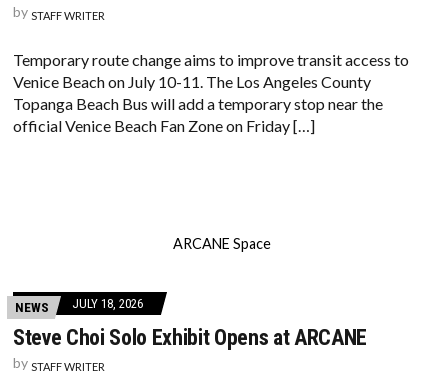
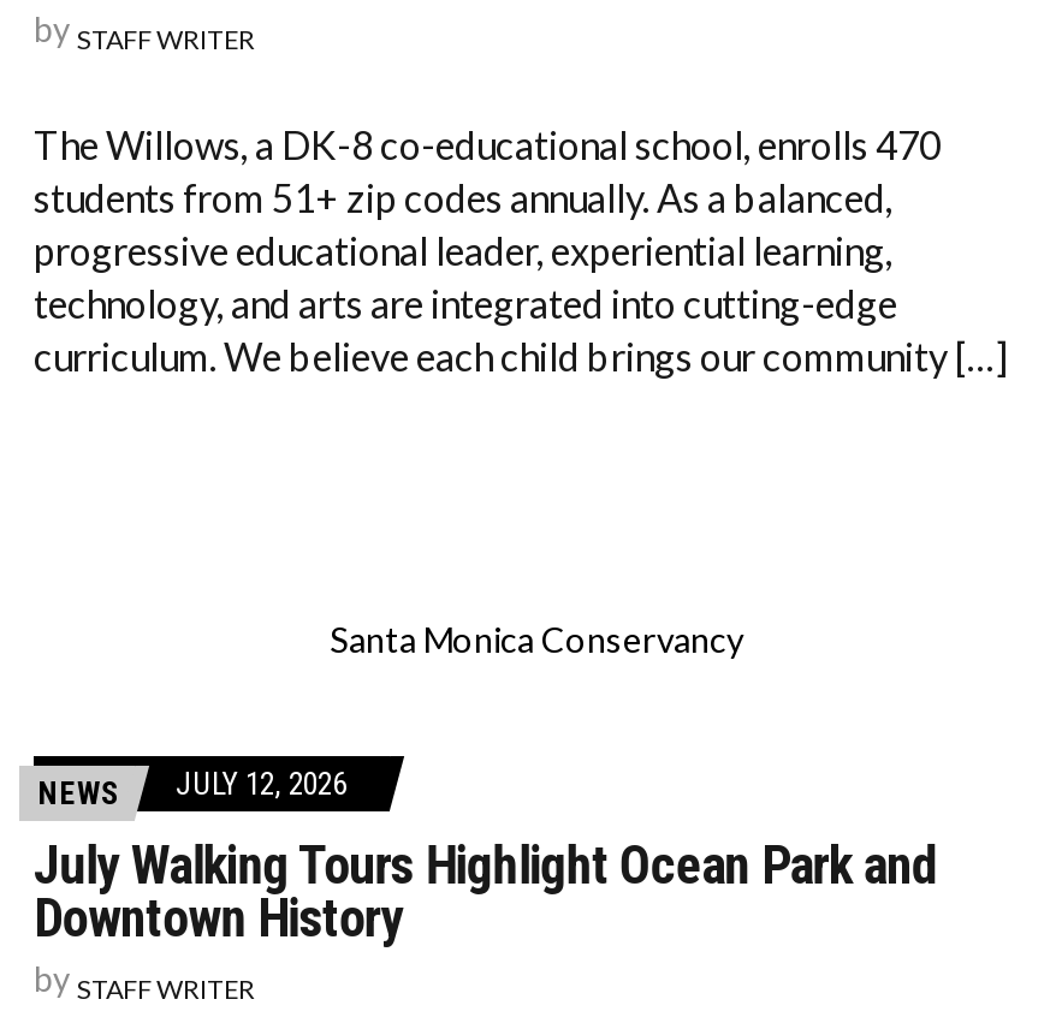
- Temporary route change aims to improve transit access to
- Venice Beach on July 10-11. The Los Angeles County
- Topanga Beach Bus will add a temporary stop near the
- official Venice Beach Fan Zone on Friday […]
+ The Willows, a DK-8 co-educational school, enrolls 470
+ students from 51+ zip codes annually. As a balanced,
+ progressive educational leader, experiential learning,
+ technology, and arts are integrated into cutting-edge
+ curriculum. We believe each child brings our community […]

- ARCANE Space
+ Santa Monica Conservancy

- NEWS JULY 18, 2026
+ NEWS JULY 12, 2026

- Steve Choi Solo Exhibit Opens at ARCANE
+ July Walking Tours Highlight Ocean Park and
+ Downtown History
